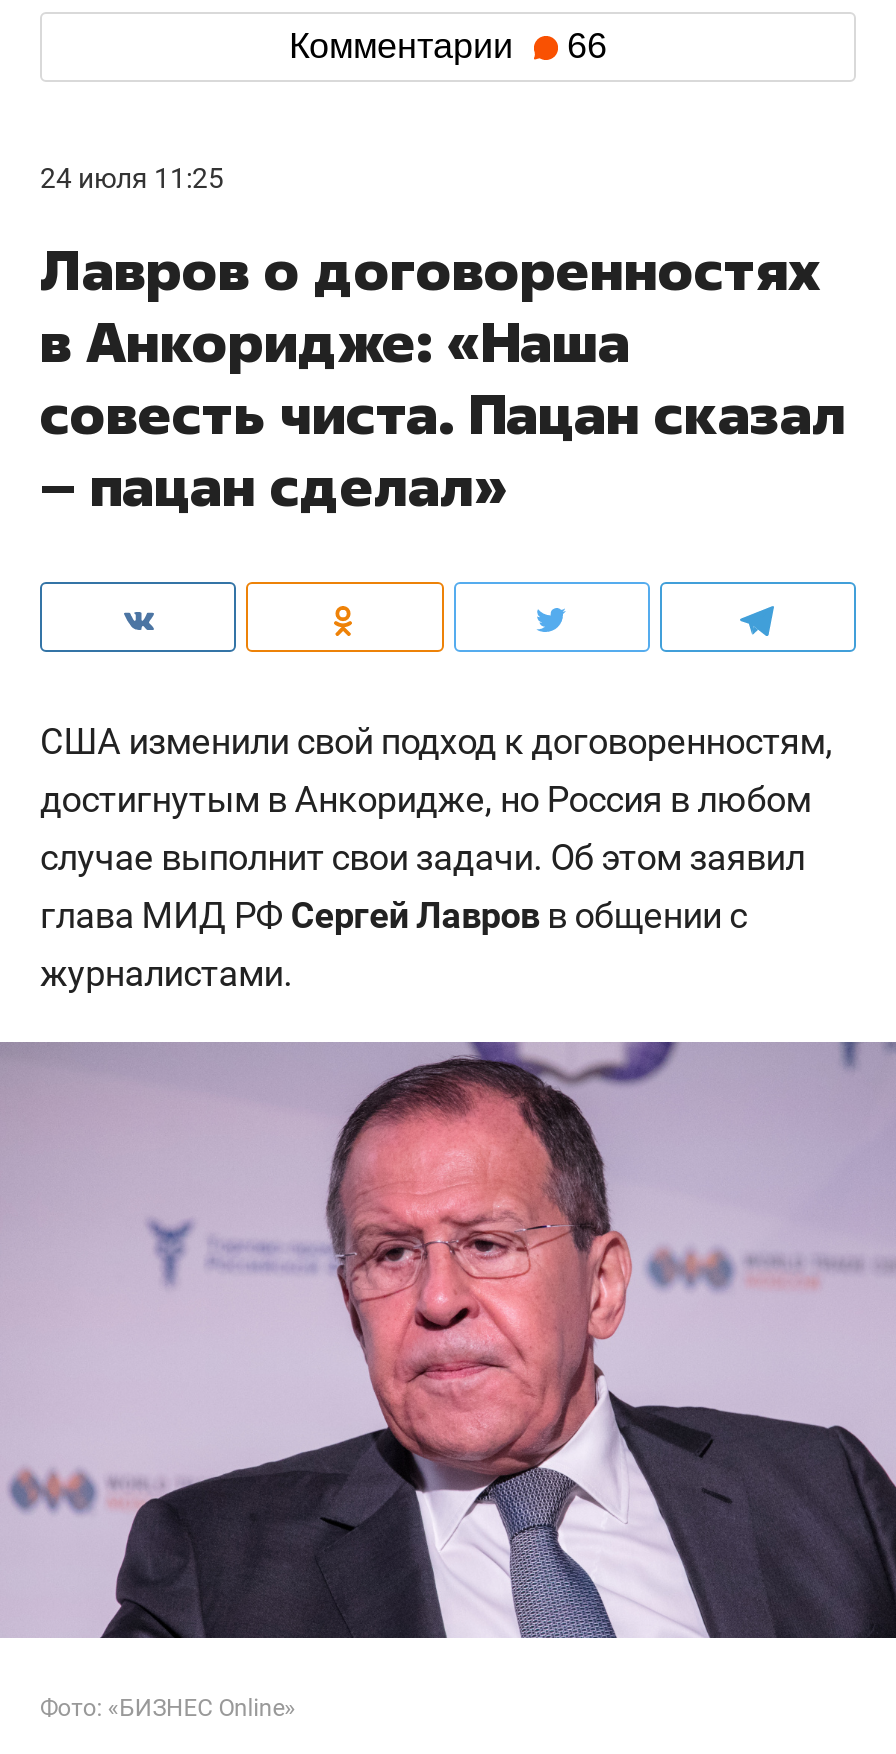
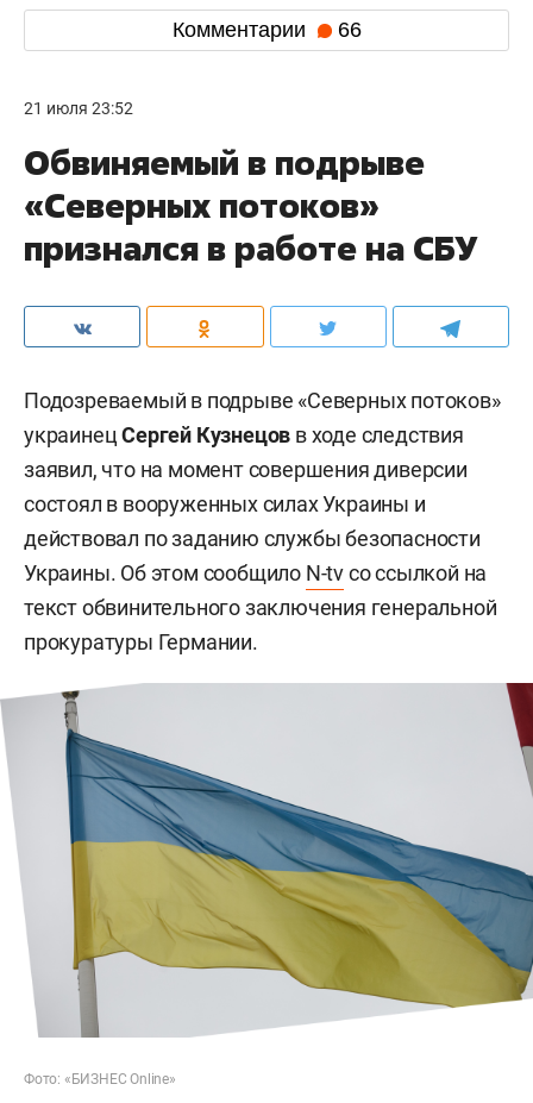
- 24 июля 11:25
+ 21 июля 23:52

- Лавров о договоренностях
- в Анкоридже: «Наша
- совесть чиста. Пацан сказал
- – пацан сделал»
+ Обвиняемый в подрыве
+ «Северных потоков»
+ признался в работе на СБУ

- США изменили свой подход к договоренностям,
- достигнутым в Анкоридже, но Россия в любом
- случае выполнит свои задачи. Об этом заявил
- глава МИД РФ Сергей Лавров в общении с
- журналистами.
+ Подозреваемый в подрыве «Северных потоков»
+ украинец Сергей Кузнецов в ходе следствия
+ заявил, что на момент совершения диверсии
+ состоял в вооруженных силах Украины и
+ действовал по заданию службы безопасности
+ Украины. Об этом сообщило N-tv со ссылкой на
+ текст обвинительного заключения генеральной
+ прокуратуры Германии.

- [image]
+ [image]
